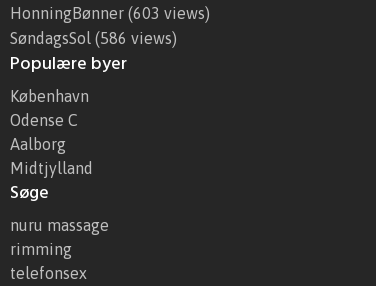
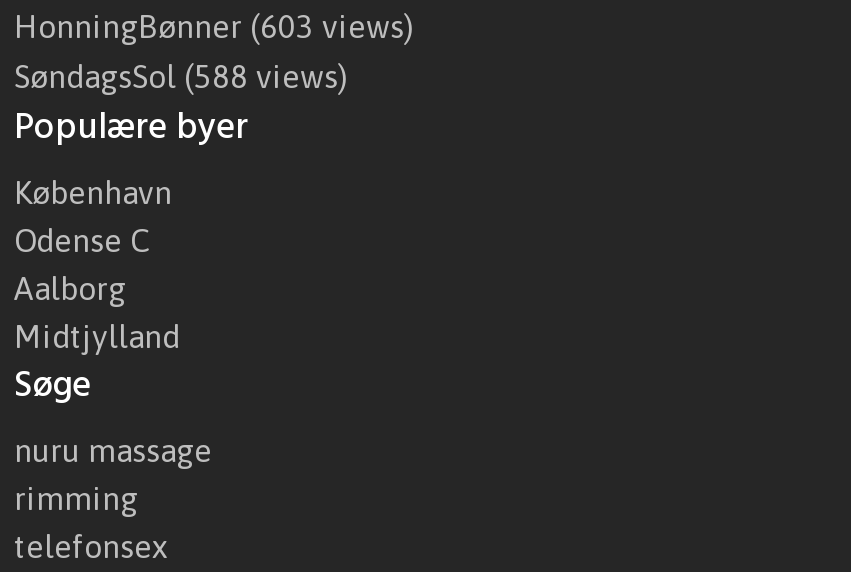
- SøndagsSol (586 views)
+ SøndagsSol (588 views)
